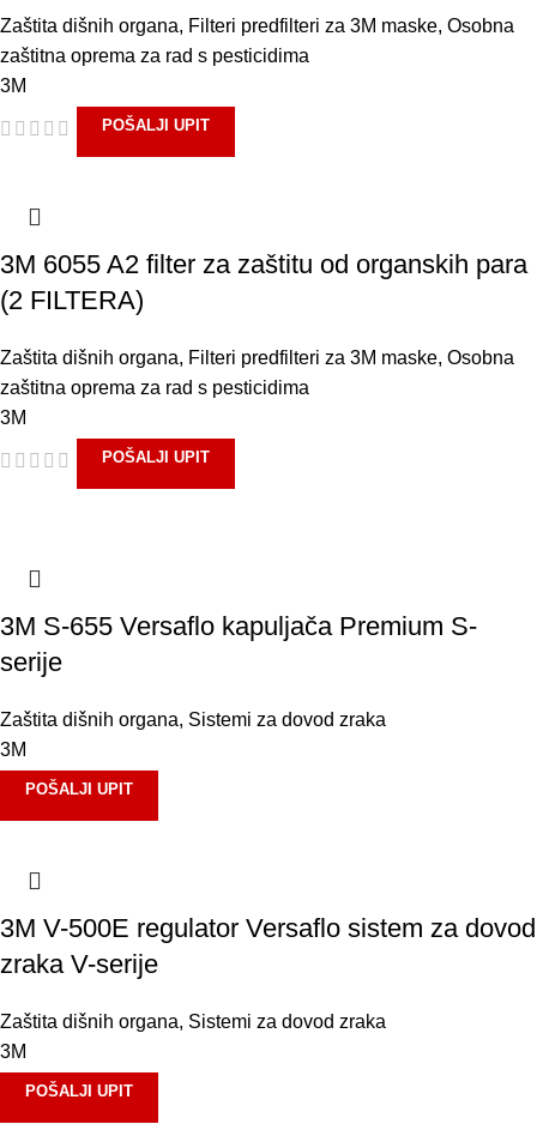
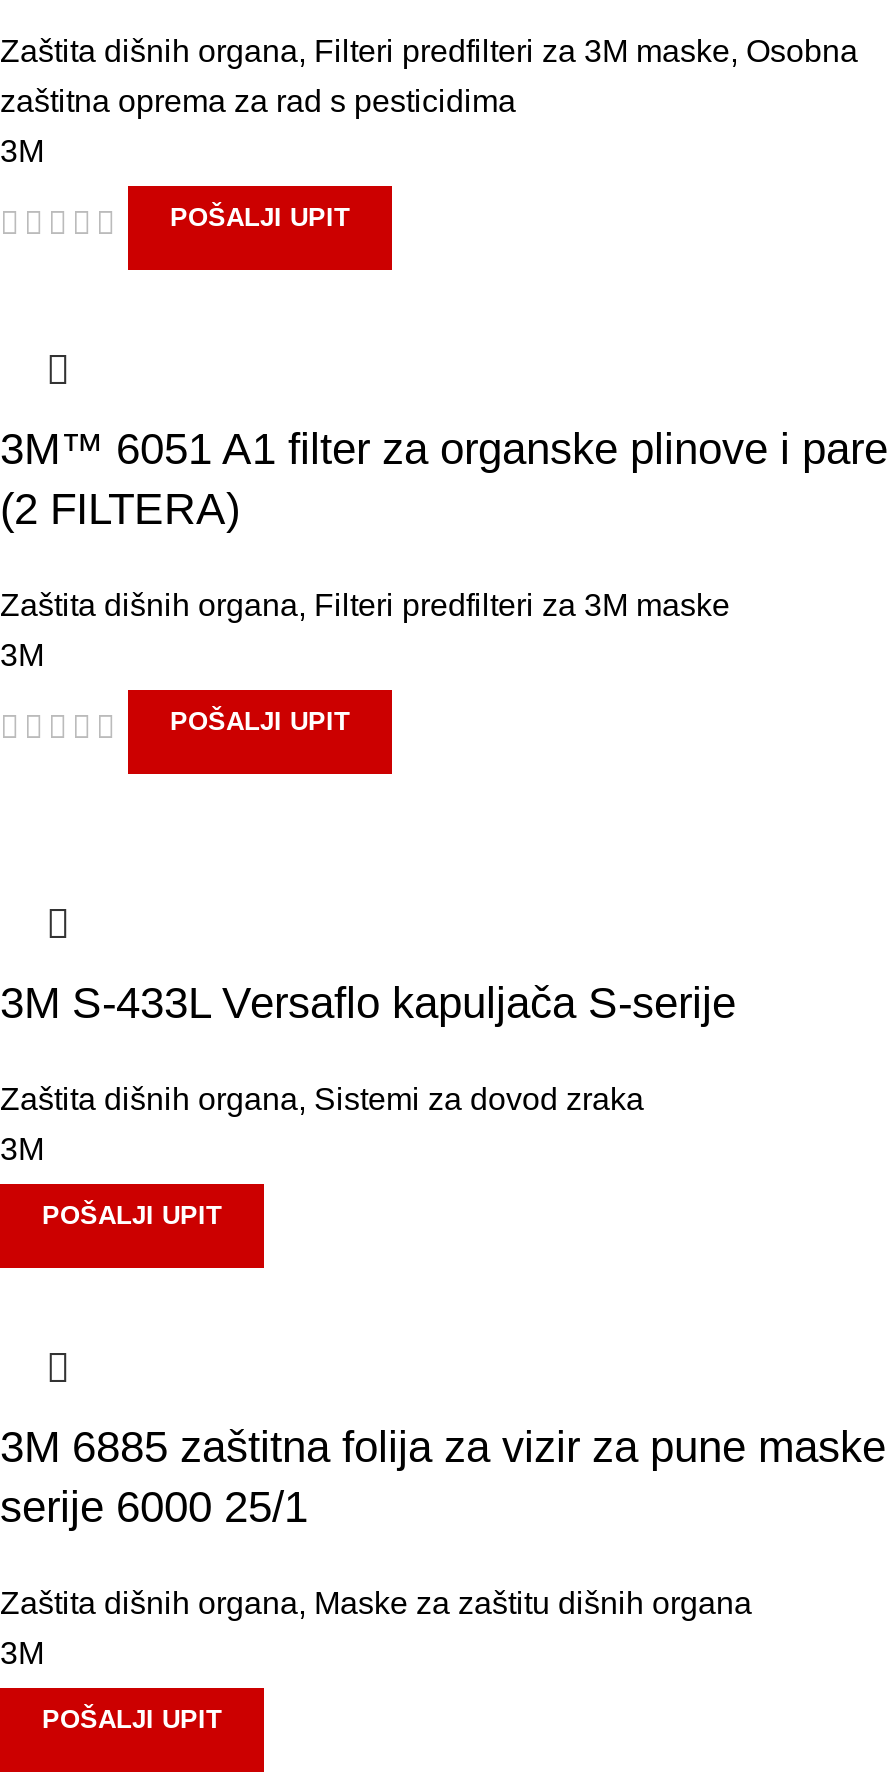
- 3M 6055 A2 filter za zaštitu od organskih para
+ 3M™ 6051 A1 filter za organske plinove i pare

- Zaštita dišnih organa, Filteri predfilteri za 3M maske, Osobna
- zaštitna oprema za rad s pesticidima
+ Zaštita dišnih organa, Filteri predfilteri za 3M maske

- 3M S-655 Versaflo kapuljača Premium S-
- serije
+ 3M S-433L Versaflo kapuljača S-serije

- 3M V-500E regulator Versaflo sistem za dovod
- zraka V-serije
+ 3M 6885 zaštitna folija za vizir za pune maske
+ serije 6000 25/1

- Zaštita dišnih organa, Sistemi za dovod zraka
+ Zaštita dišnih organa, Maske za zaštitu dišnih organa
